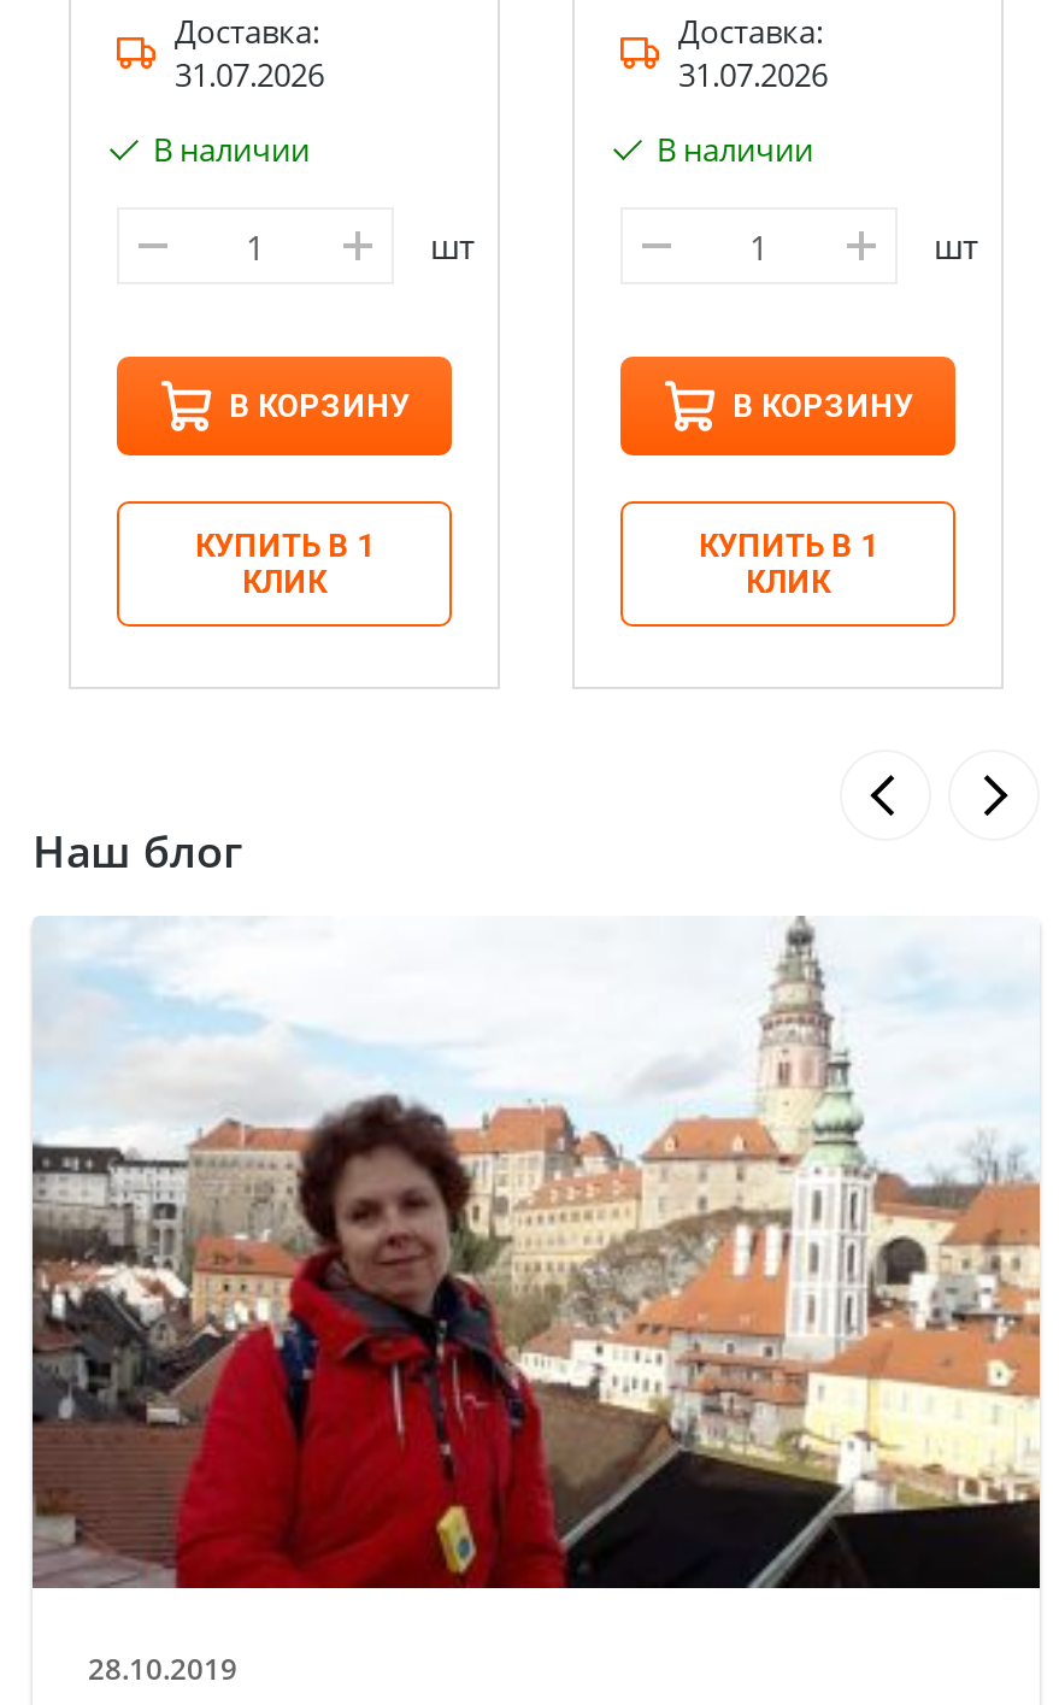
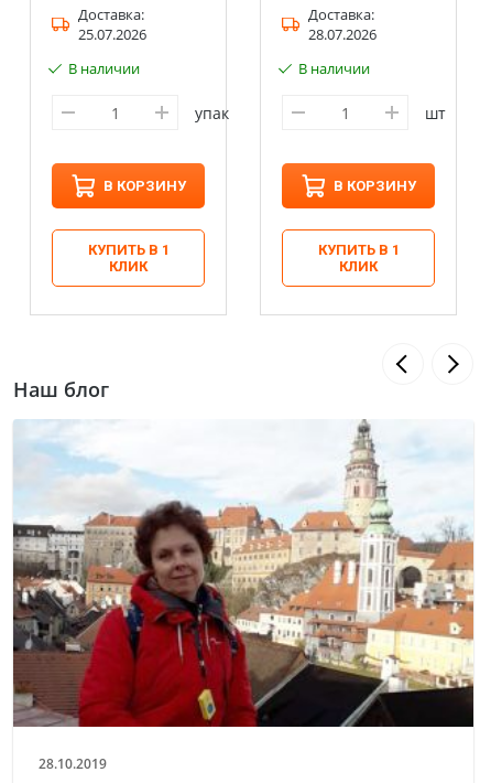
- 31.07.2026
+ 25.07.2026

- 31.07.2026
+ 28.07.2026

- шт
+ упак
